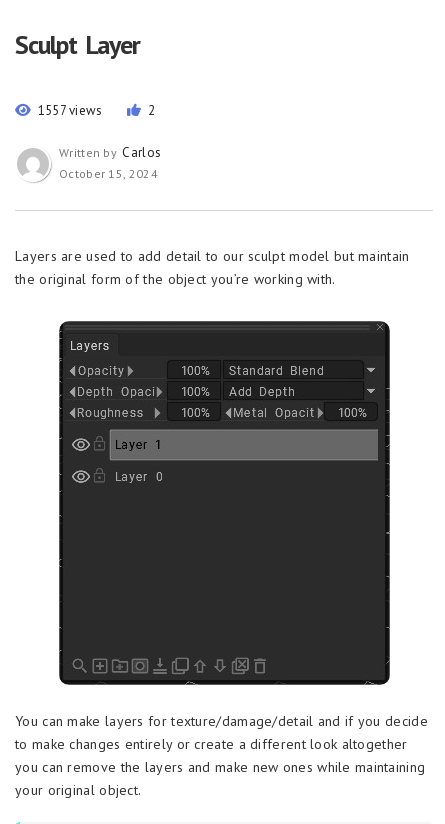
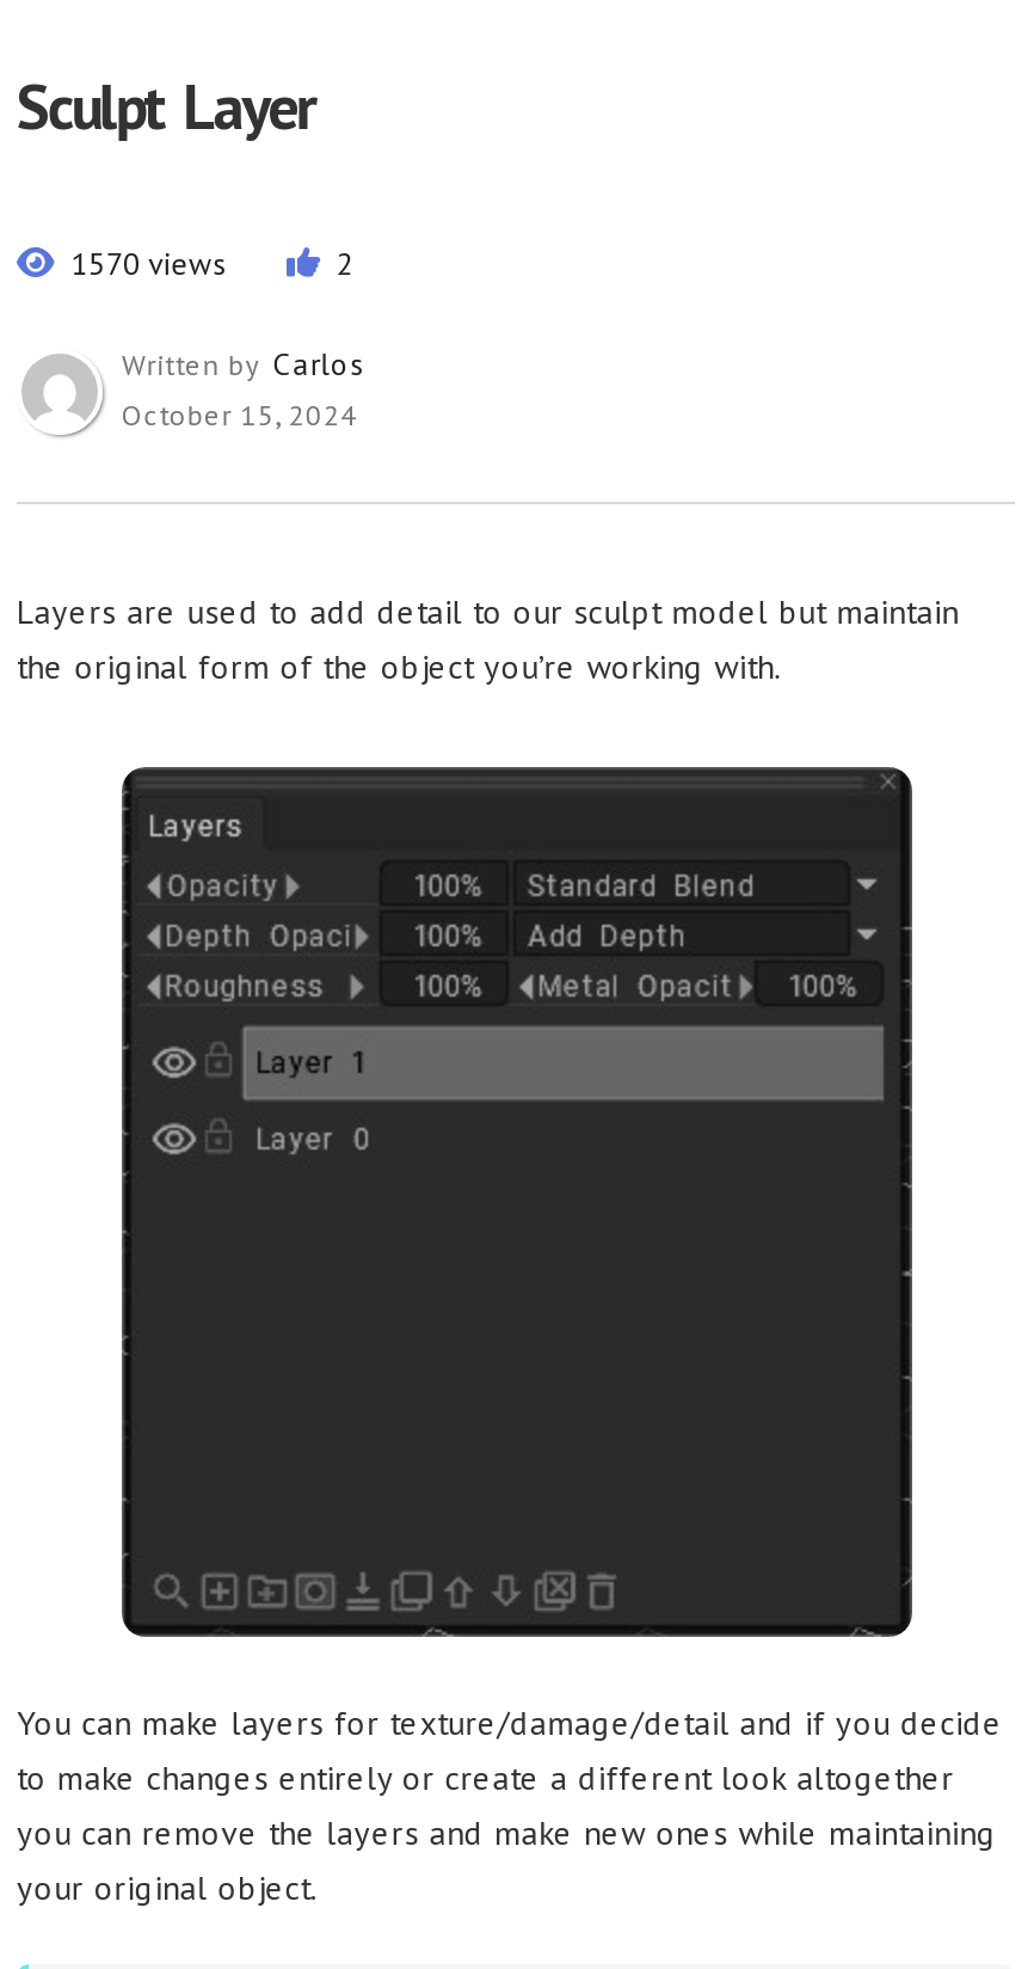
- 1557 views
+ 1570 views
